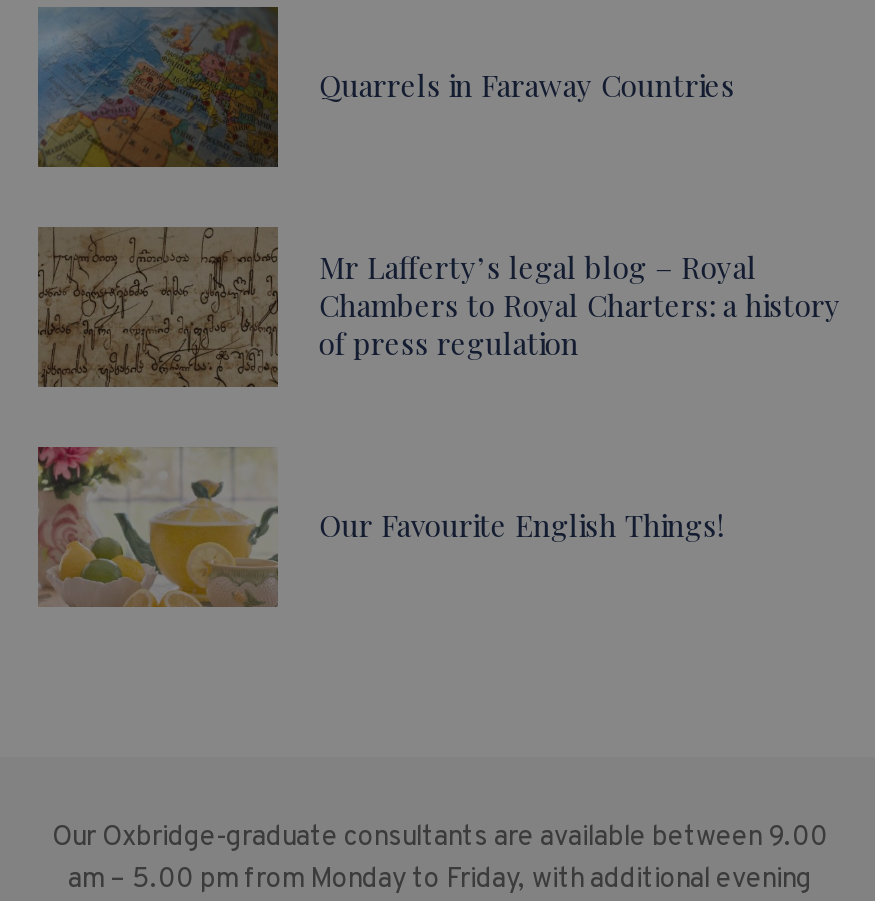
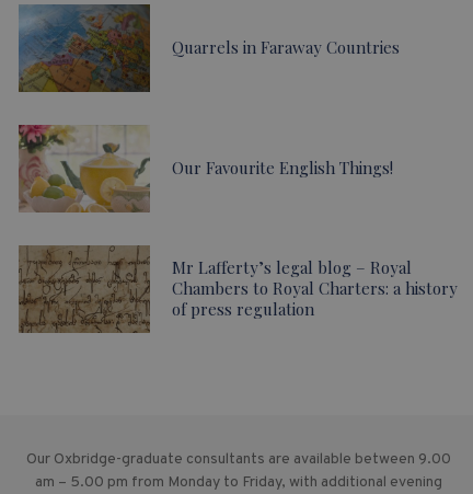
moved down: [image] | Mr Lafferty’s legal blog – Royal | Chambers to Royal Charters: a history | of press regulation

moved up: [image] | Our Favourite English Things!
